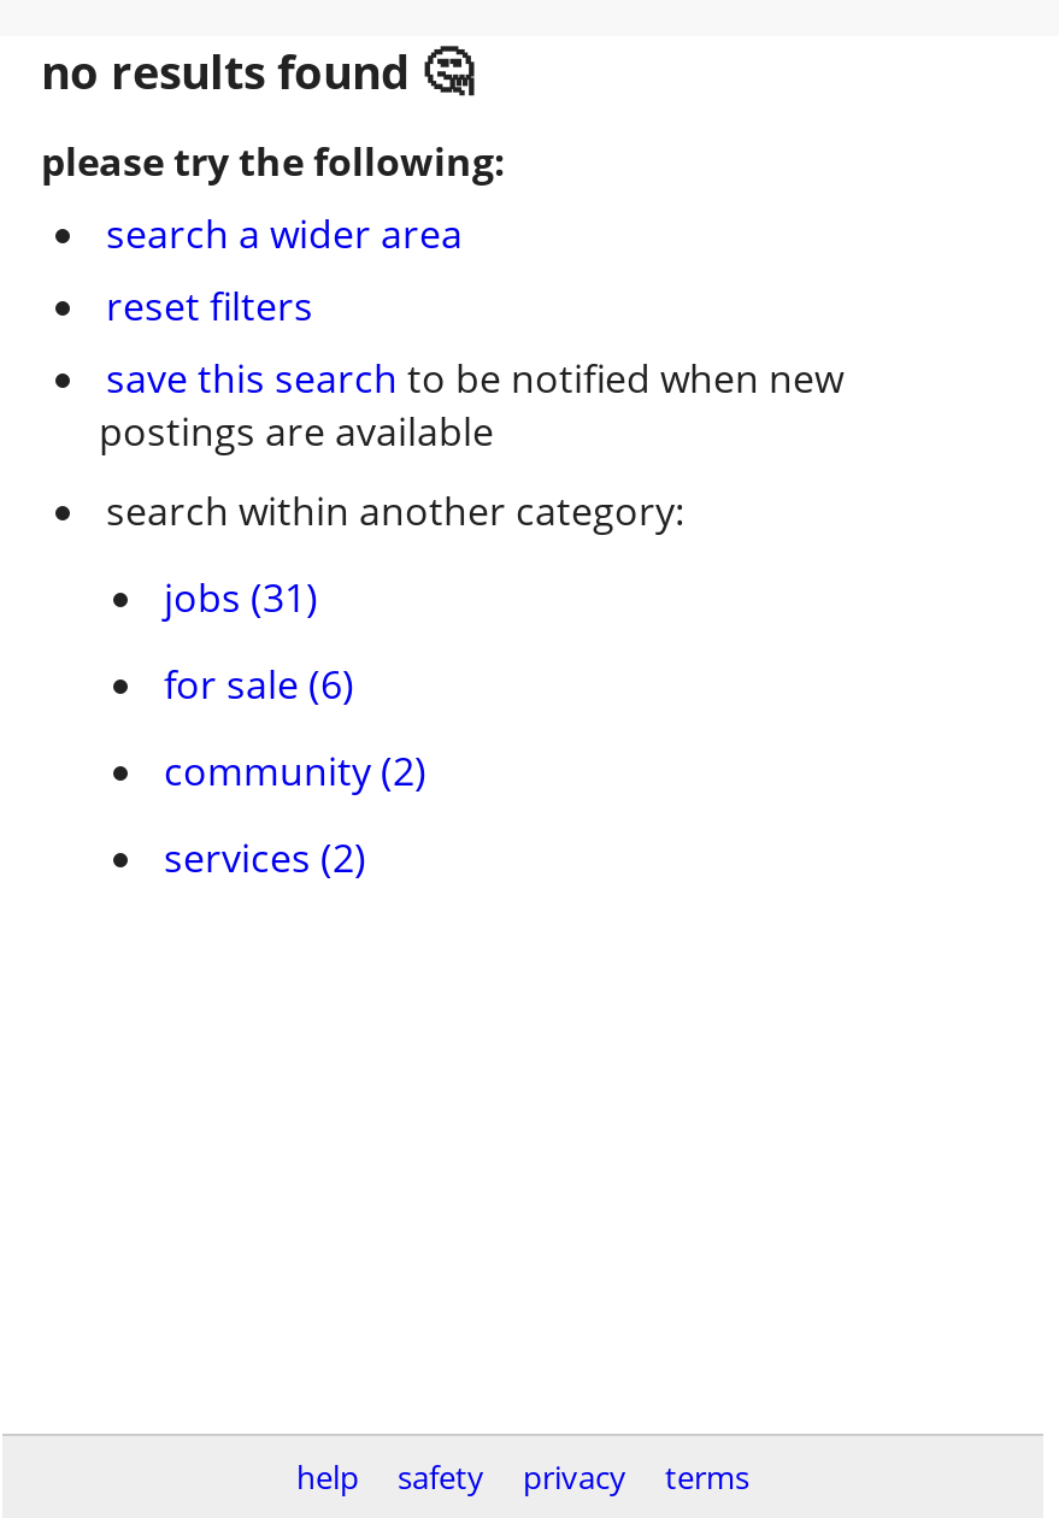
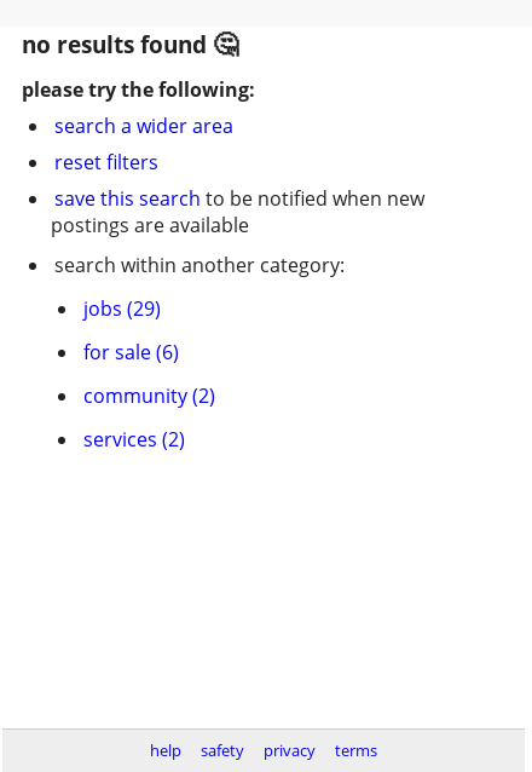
- jobs (31)
+ jobs (29)
